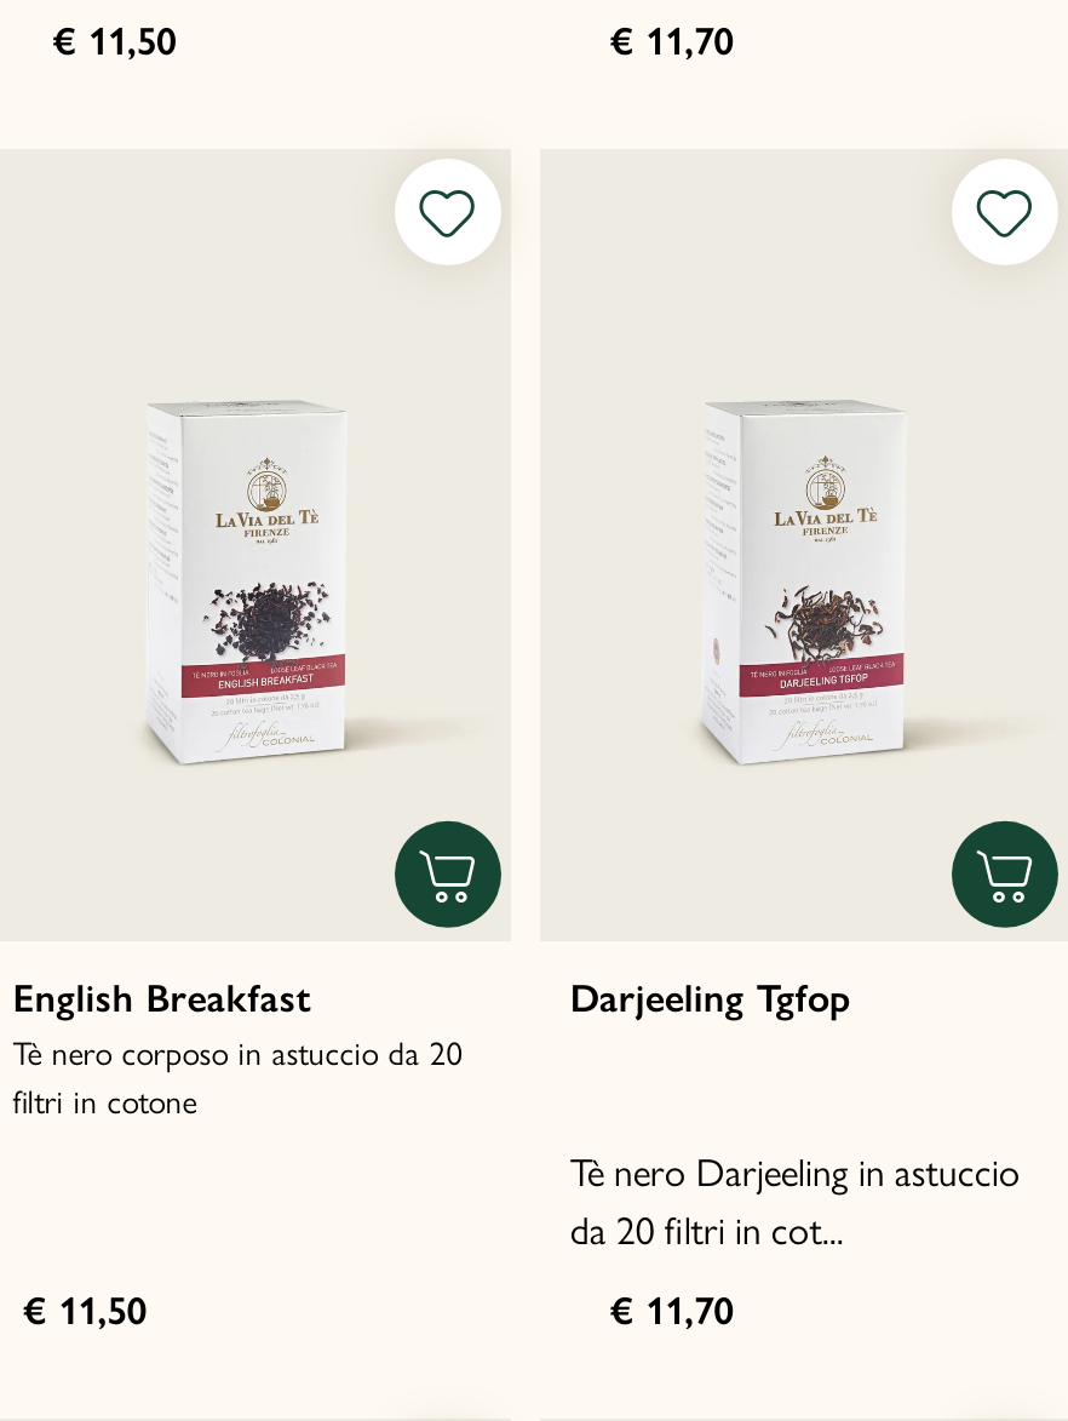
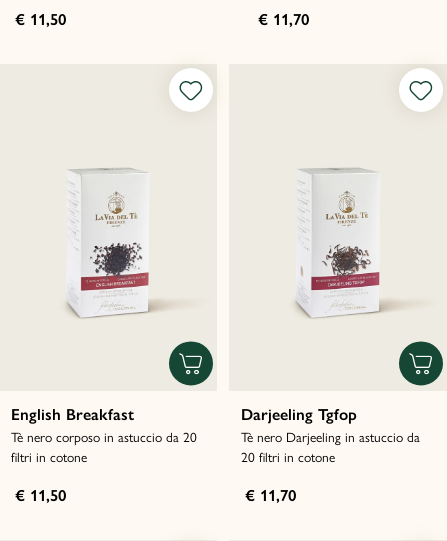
- Tè nero Darjeeling in astuccio
- da 20 filtri in cot...
+ Tè nero Darjeeling in astuccio da
+ 20 filtri in cotone
